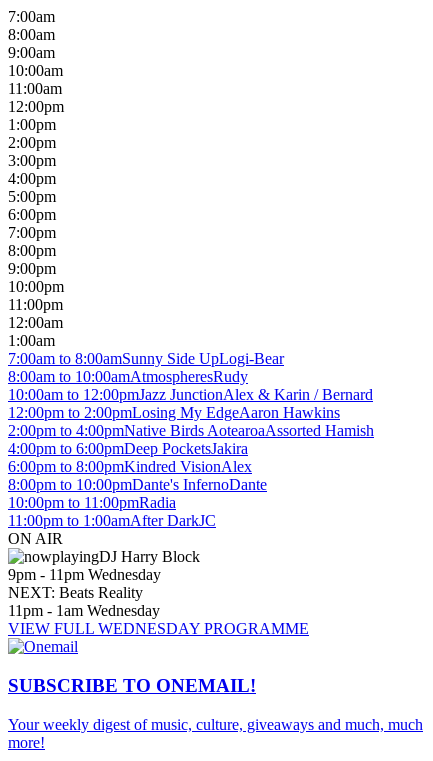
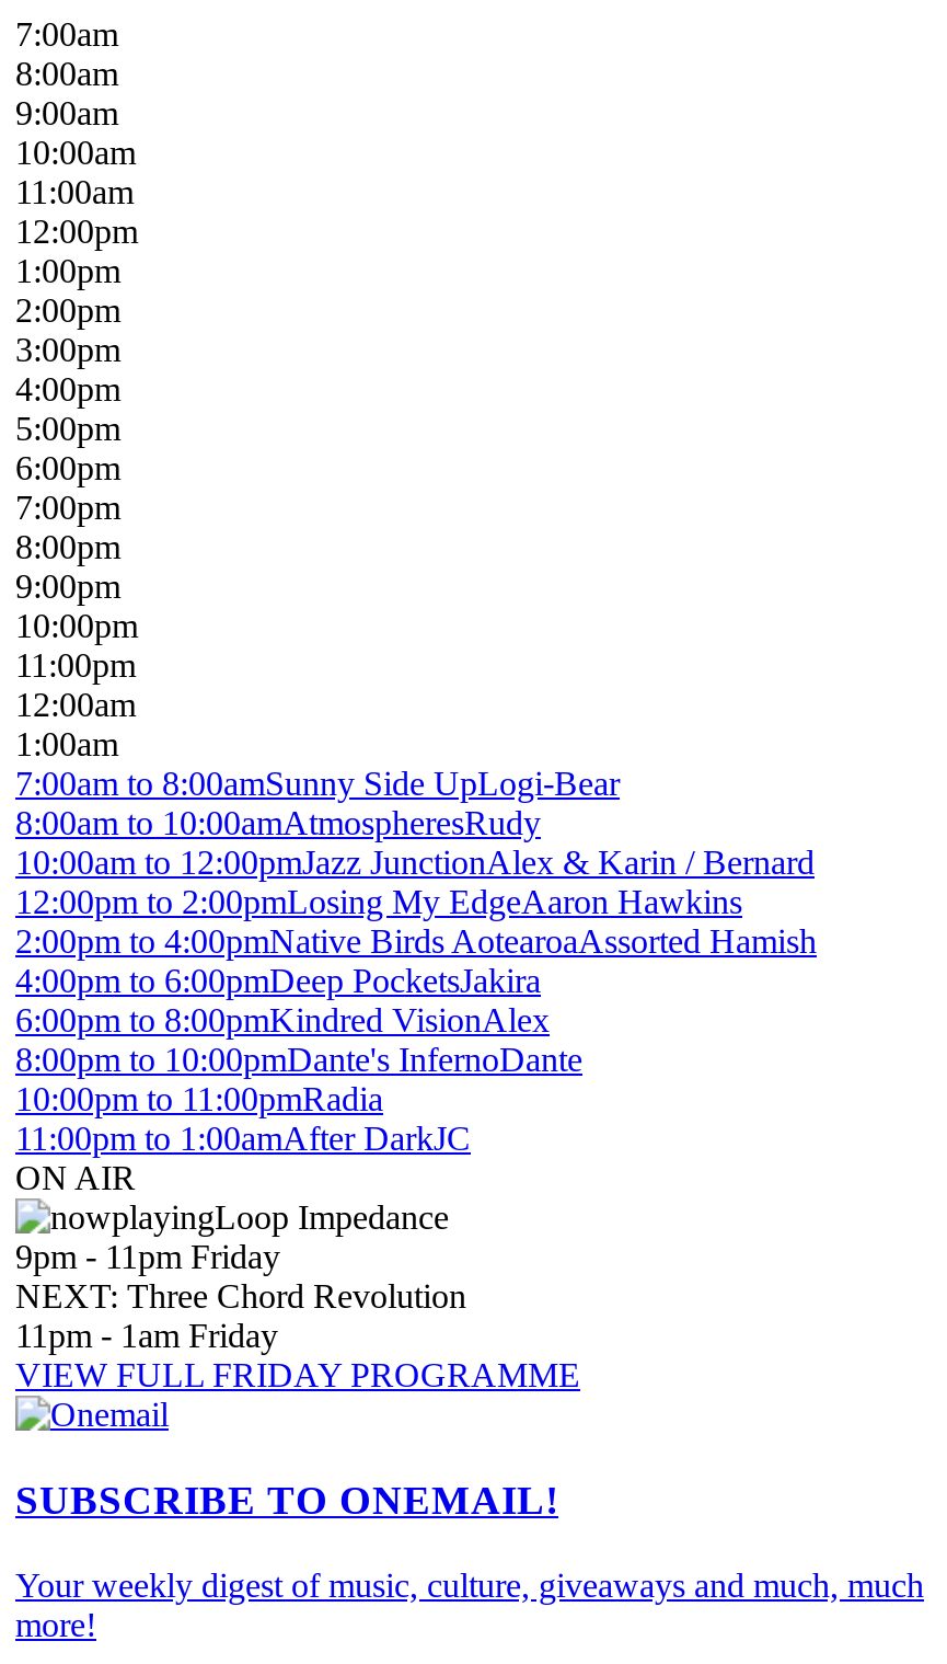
- DJ Harry Block
- 9pm - 11pm Wednesday
- NEXT: Beats Reality
- 11pm - 1am Wednesday
- VIEW FULL WEDNESDAY PROGRAMME
+ Loop Impedance
+ 9pm - 11pm Friday
+ NEXT: Three Chord Revolution
+ 11pm - 1am Friday
+ VIEW FULL FRIDAY PROGRAMME
